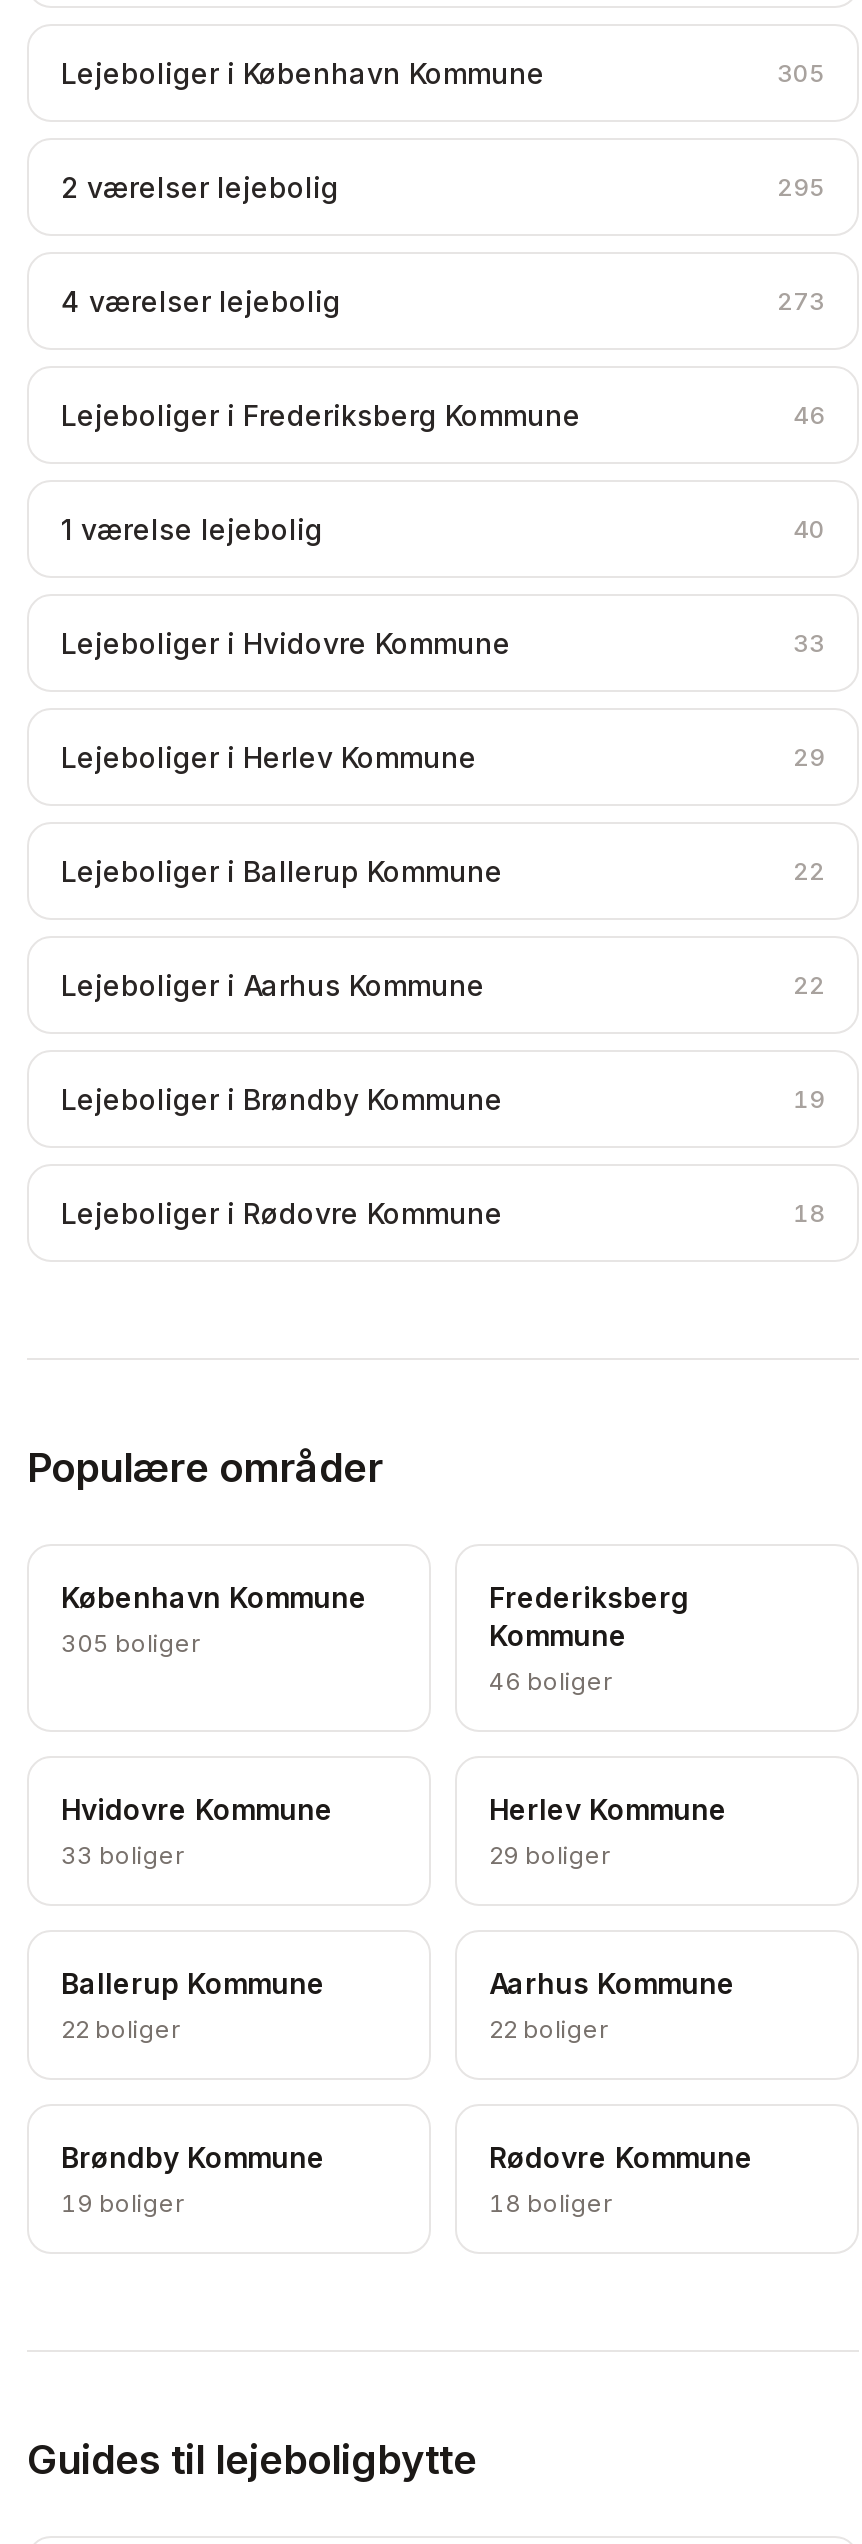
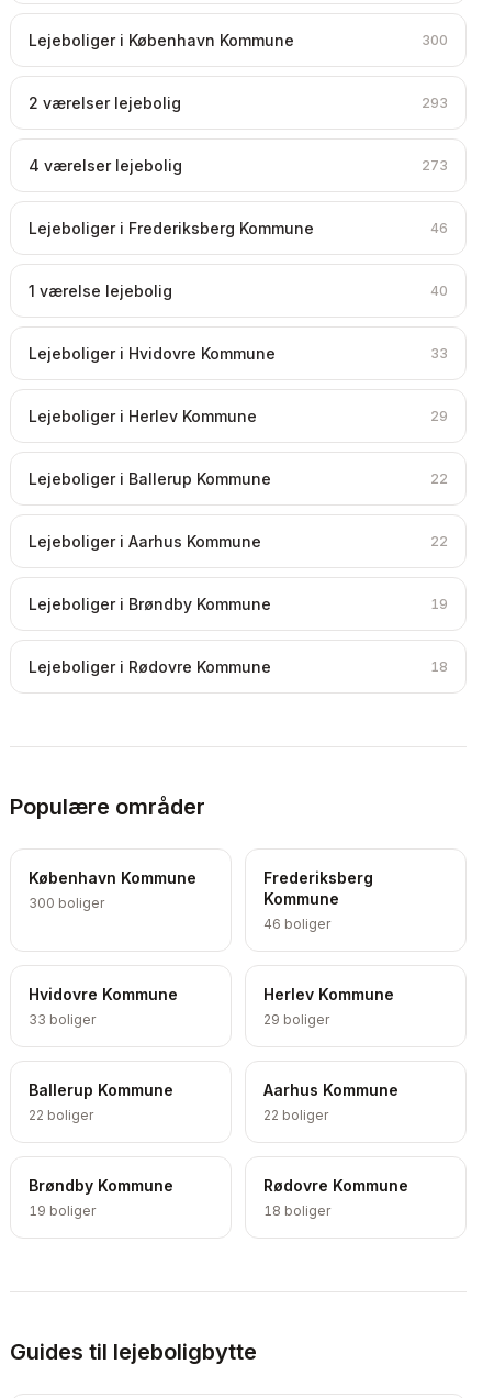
- 305
+ 300

- 295
+ 293

- 305 boliger
+ 300 boliger
